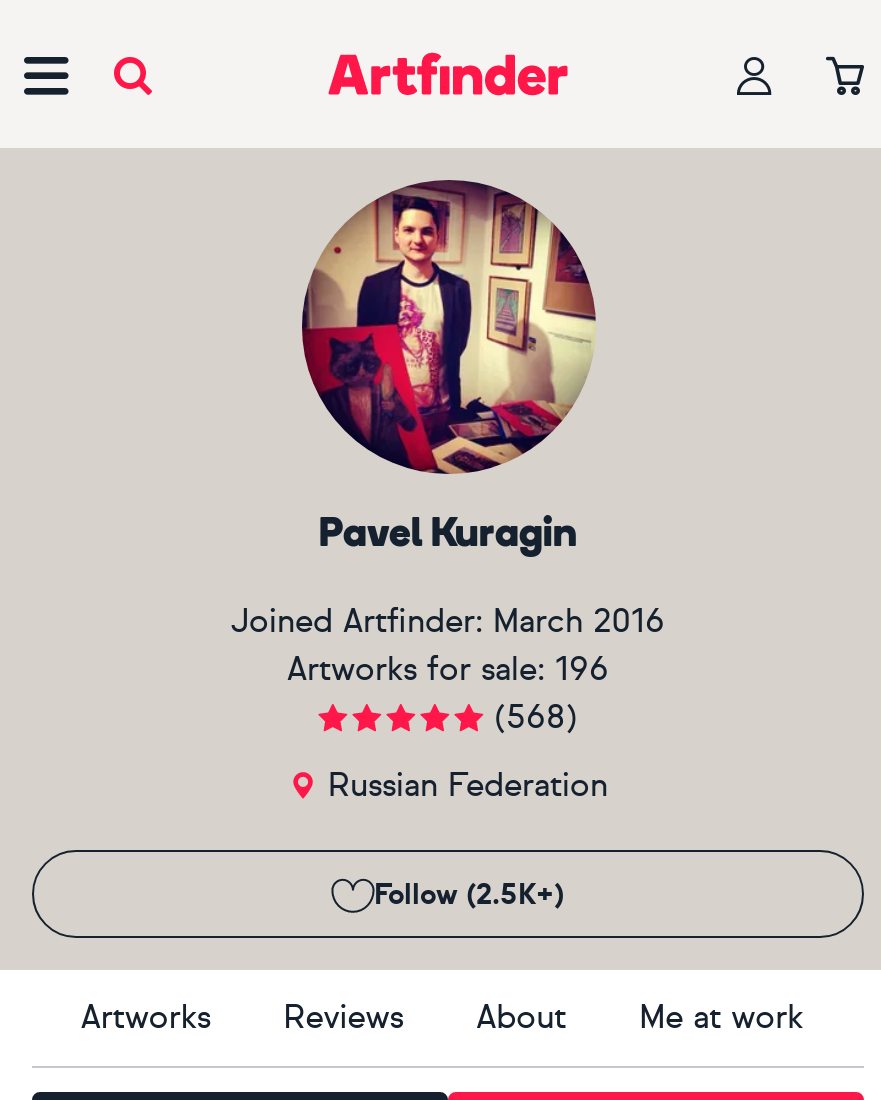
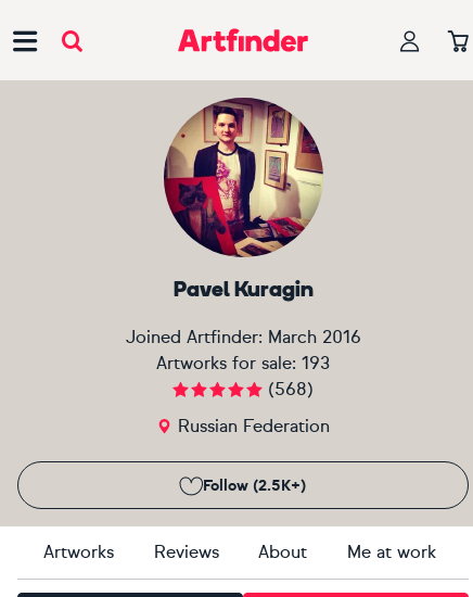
- Artworks for sale: 196
+ Artworks for sale: 193
